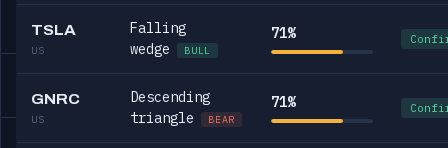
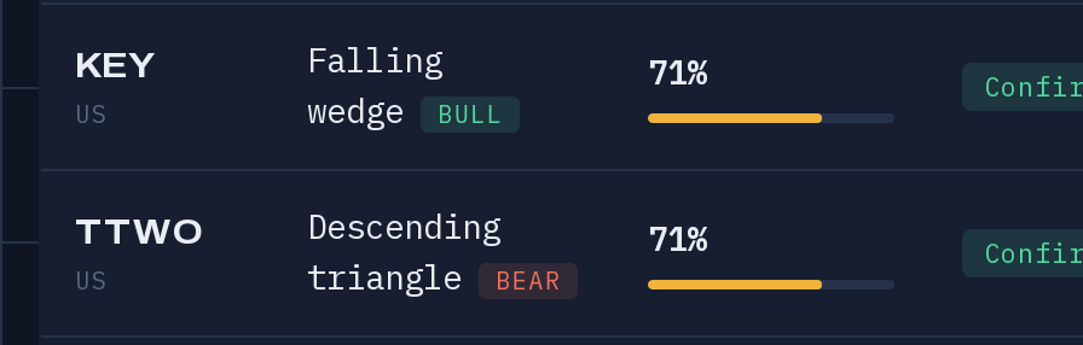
- TSLA
+ KEY

- GNRC
+ TTWO
